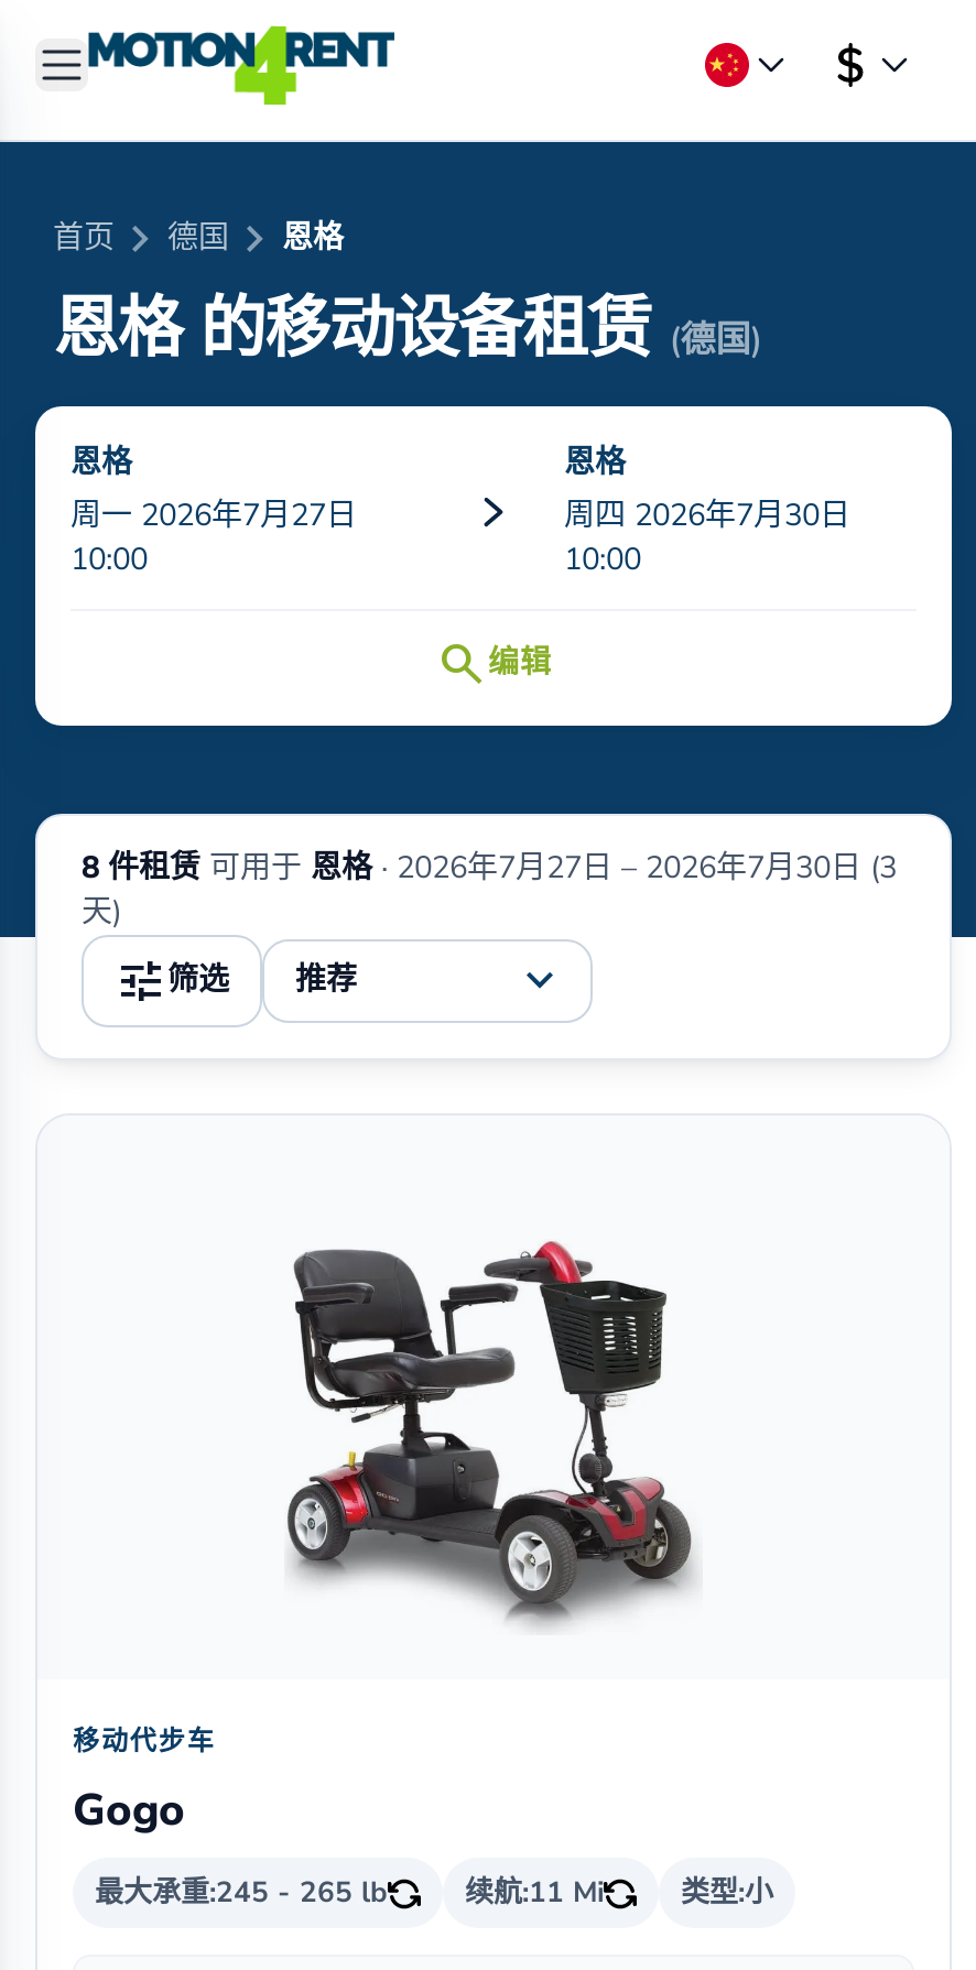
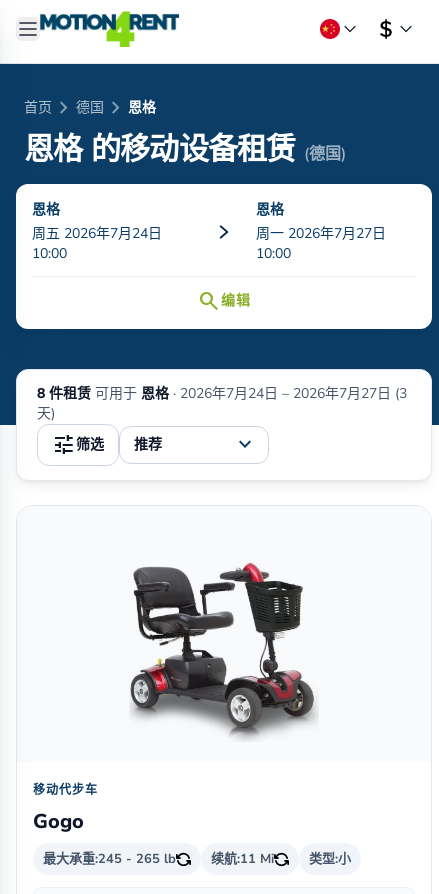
- 周一 2026年7月27日
+ 周五 2026年7月24日

- 周四 2026年7月30日
+ 周一 2026年7月27日

- 8 件租赁可用于恩格· 2026年7月27日 – 2026年7月30日 (3
+ 8 件租赁可用于恩格· 2026年7月24日 – 2026年7月27日 (3
